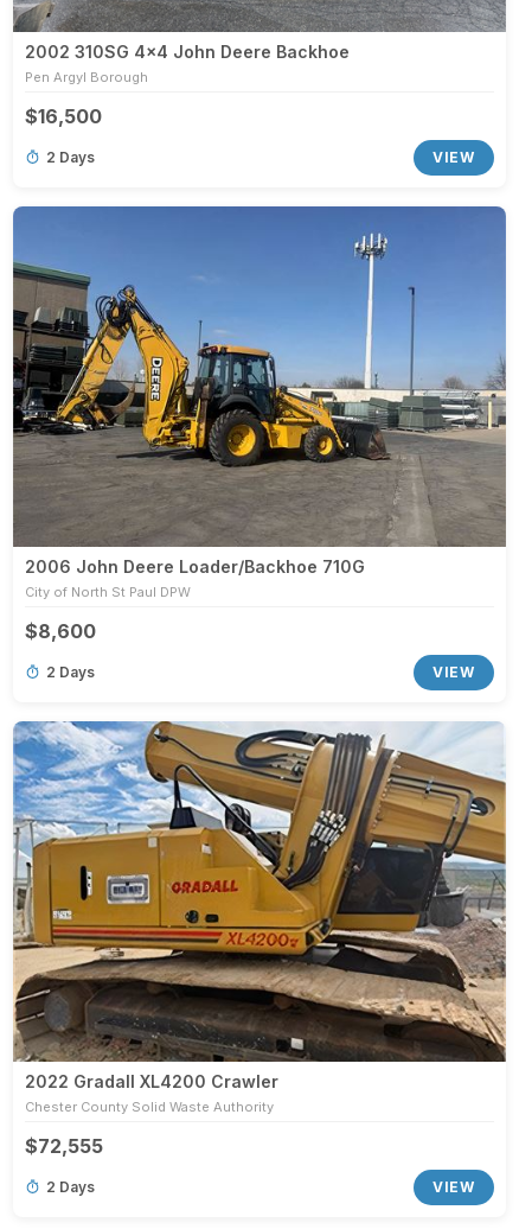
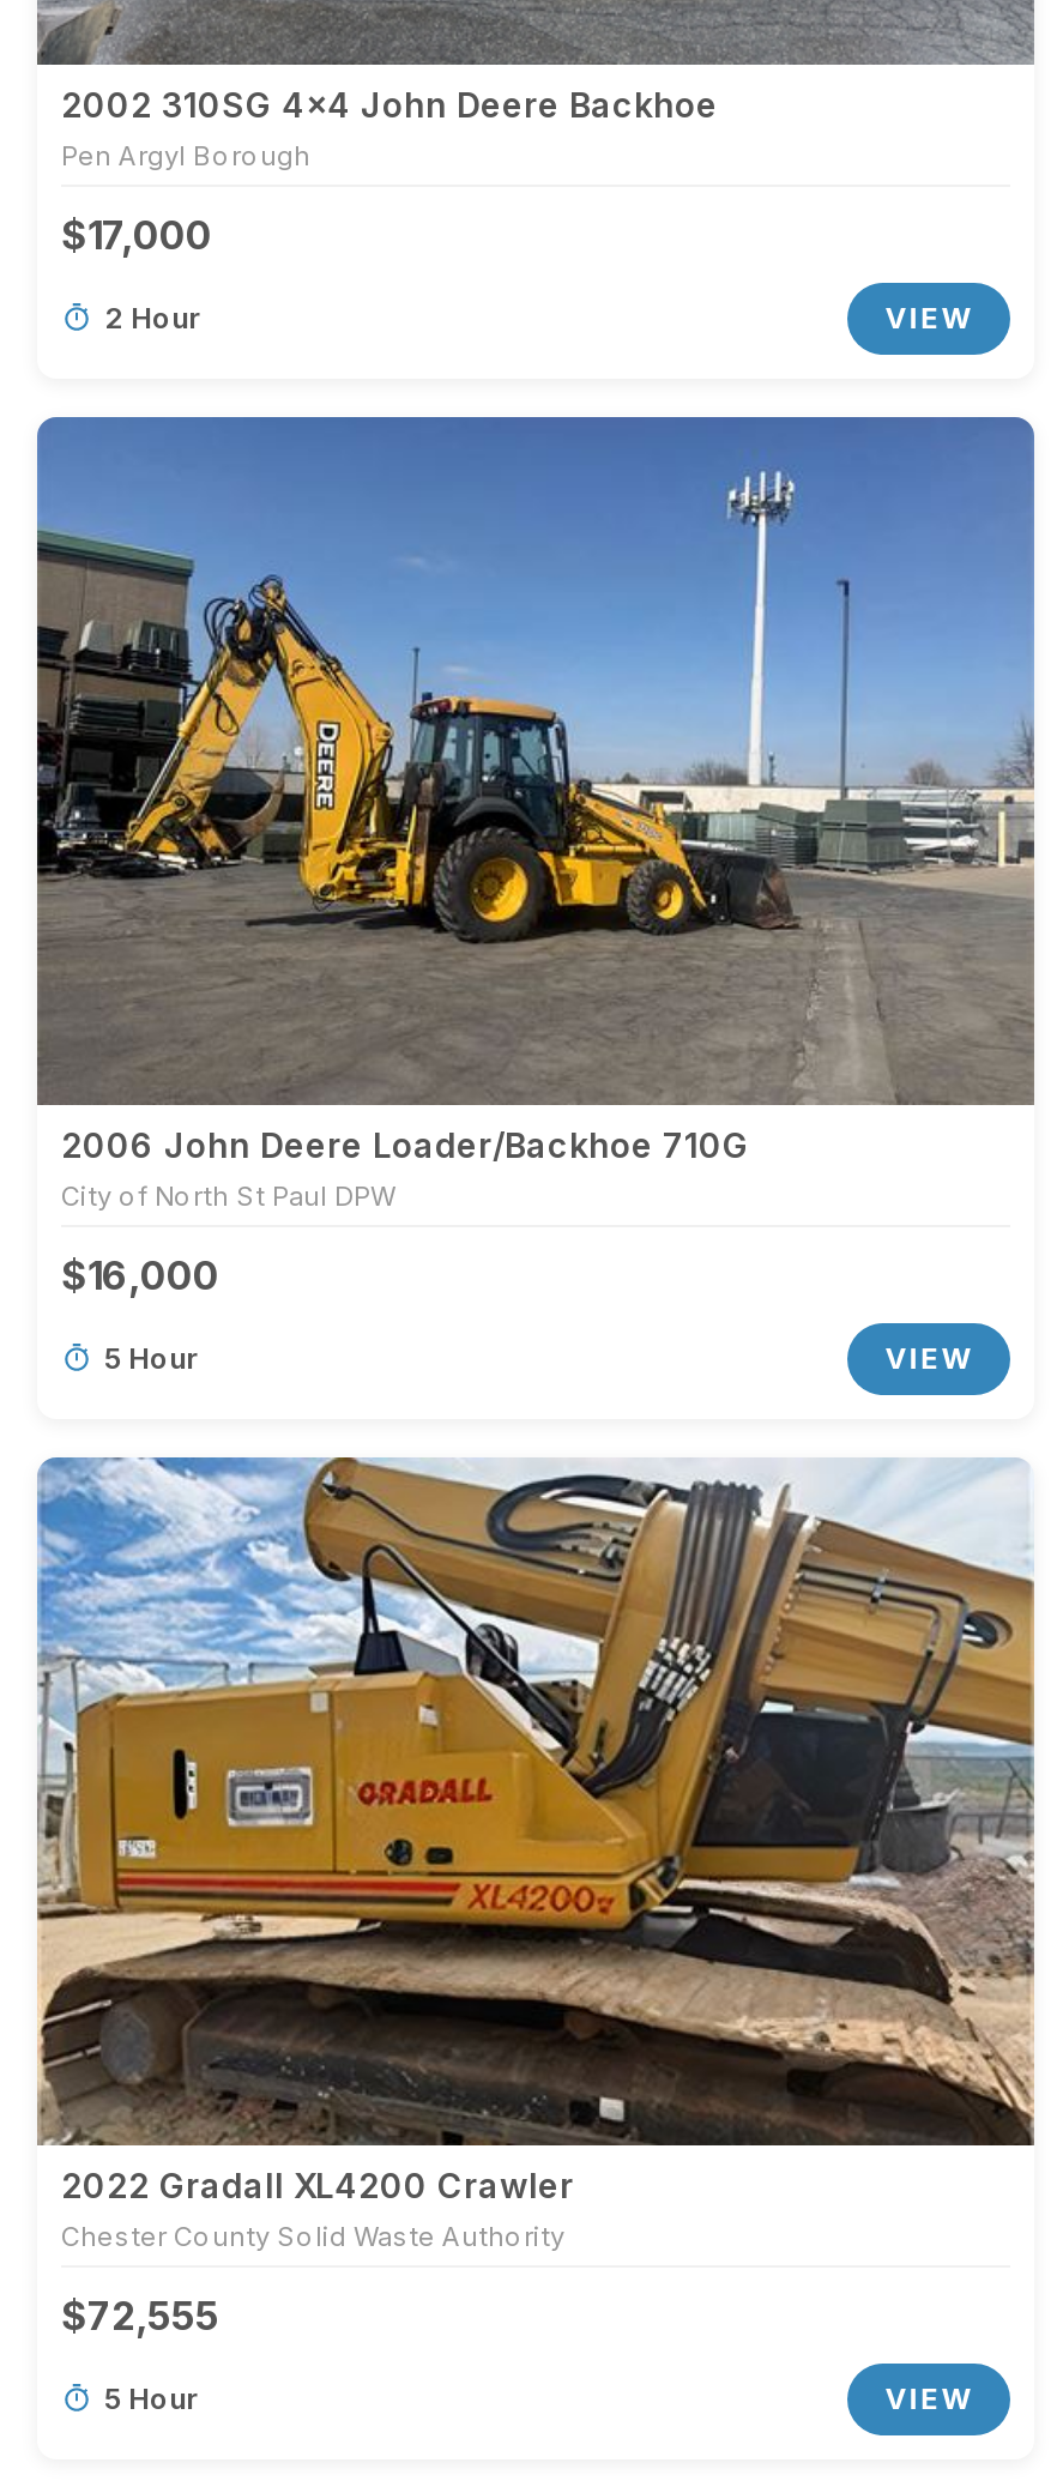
- $16,500
+ $17,000

- 2 Days
+ 2 Hour

- $8,600
+ $16,000

- 2 Days
+ 5 Hour

- 2 Days
+ 5 Hour
